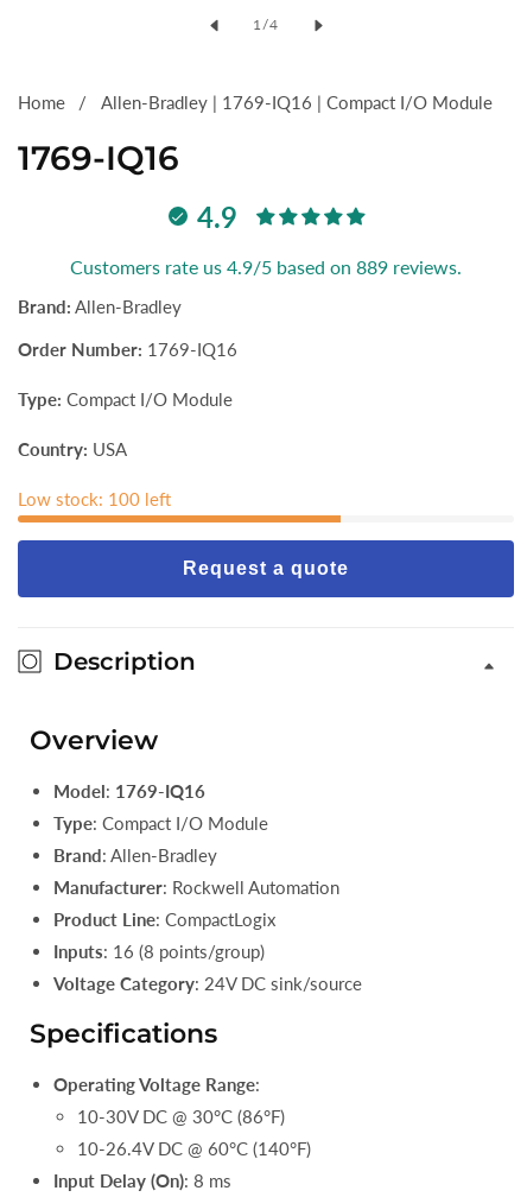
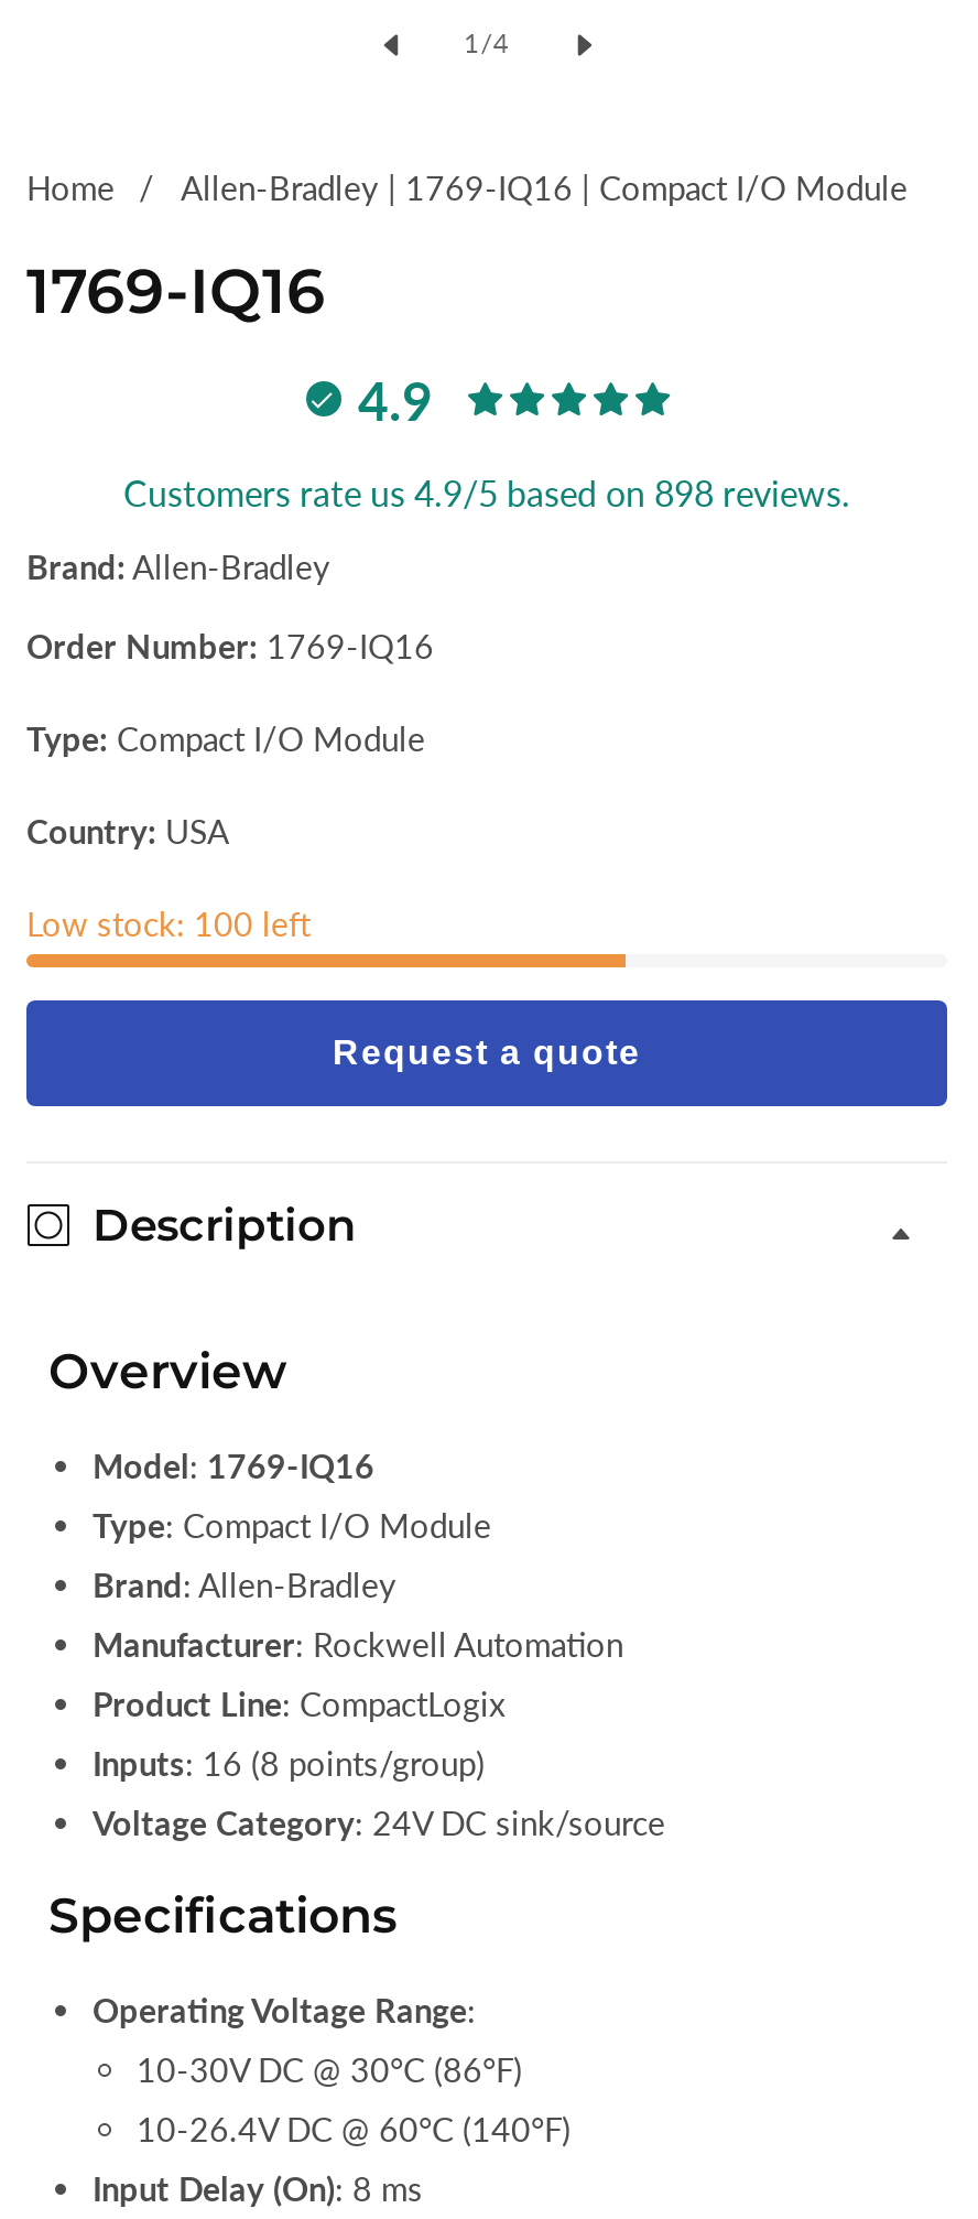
- Customers rate us 4.9/5 based on 889 reviews.
+ Customers rate us 4.9/5 based on 898 reviews.
